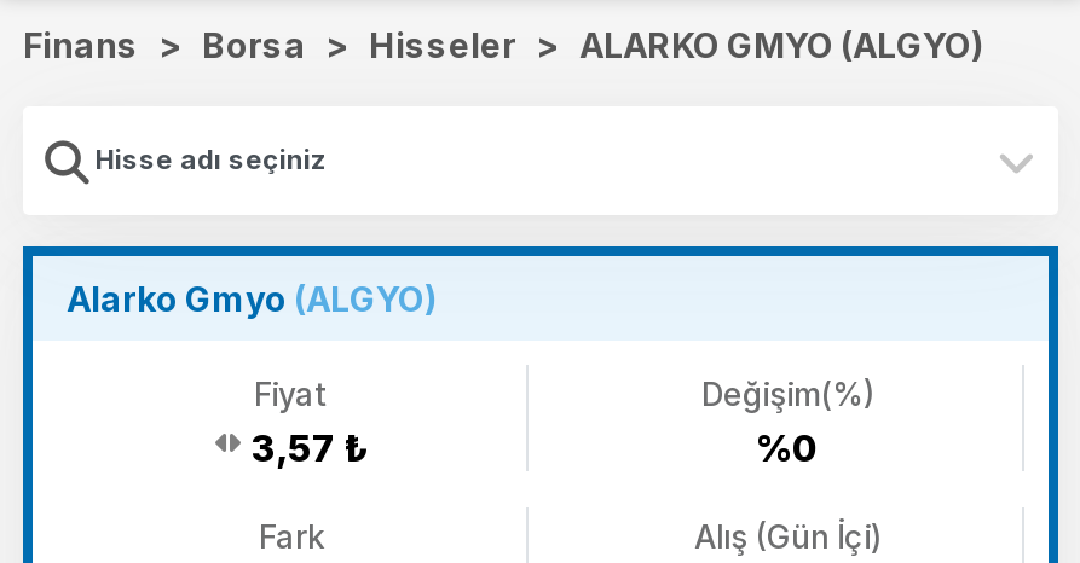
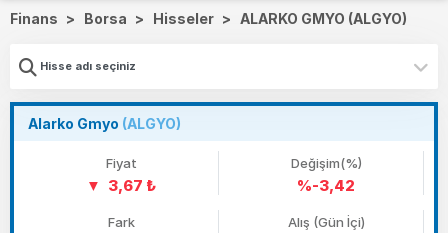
- 3,57 ₺
+ 3,67 ₺

- %0
+ %-3,42
